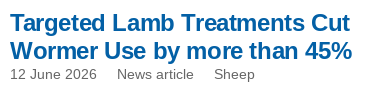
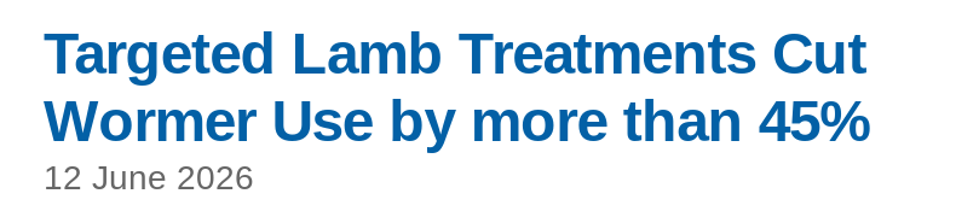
- News article
- Sheep
